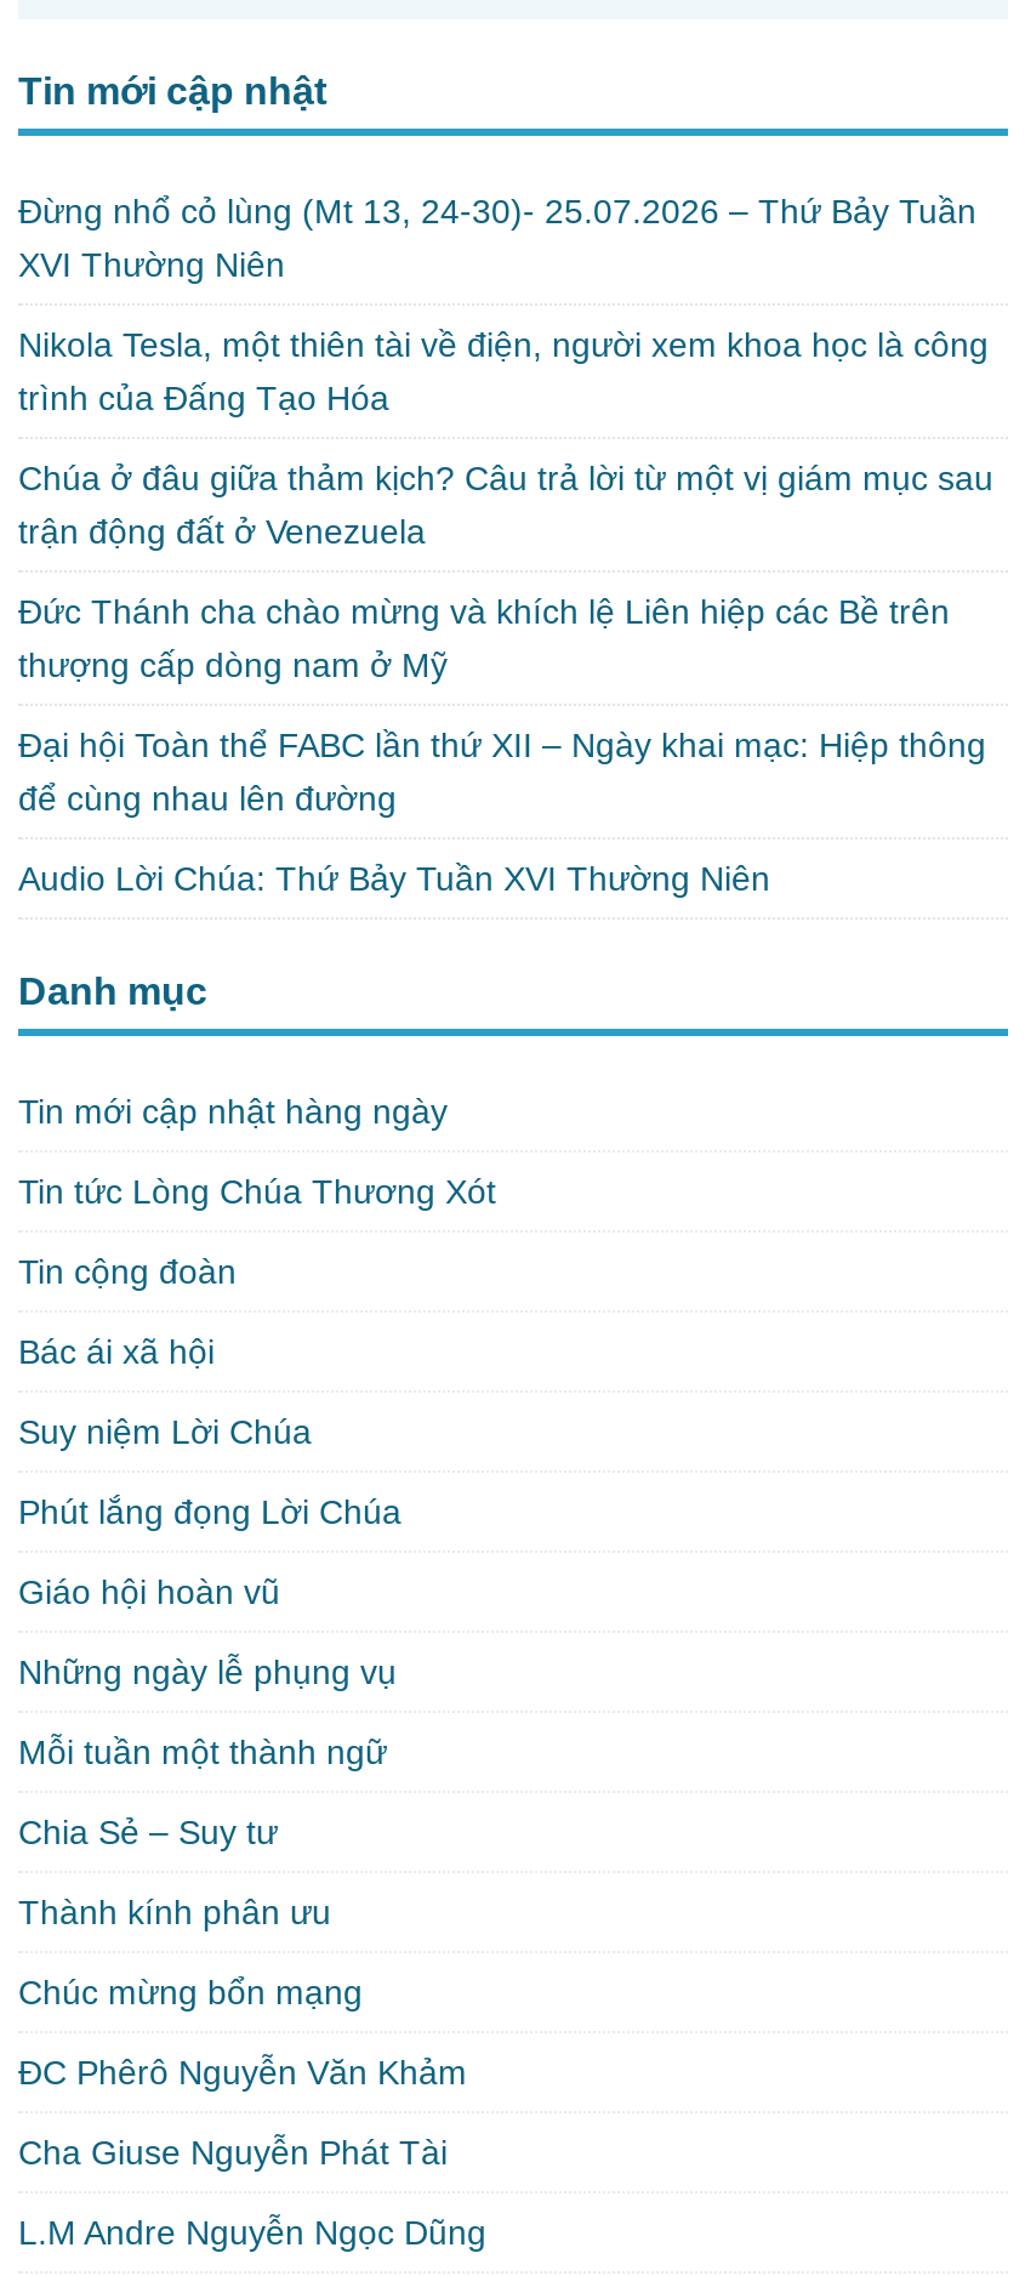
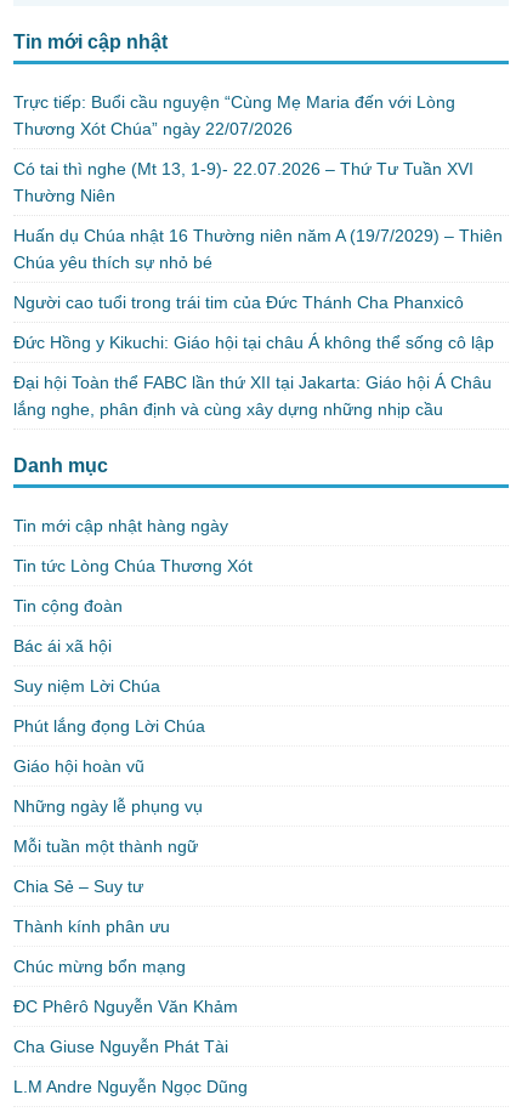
- Đừng nhổ cỏ lùng (Mt 13, 24-30)- 25.07.2026 – Thứ Bảy Tuần
- XVI Thường Niên
+ Trực tiếp: Buổi cầu nguyện “Cùng Mẹ Maria đến với Lòng
+ Thương Xót Chúa” ngày 22/07/2026

- Nikola Tesla, một thiên tài về điện, người xem khoa học là công
- trình của Đấng Tạo Hóa
+ Có tai thì nghe (Mt 13, 1-9)- 22.07.2026 – Thứ Tư Tuần XVI
+ Thường Niên

- Chúa ở đâu giữa thảm kịch? Câu trả lời từ một vị giám mục sau
- trận động đất ở Venezuela
+ Huấn dụ Chúa nhật 16 Thường niên năm A (19/7/2029) – Thiên
+ Chúa yêu thích sự nhỏ bé

- Đức Thánh cha chào mừng và khích lệ Liên hiệp các Bề trên
- thượng cấp dòng nam ở Mỹ
+ Người cao tuổi trong trái tim của Đức Thánh Cha Phanxicô

- Đại hội Toàn thể FABC lần thứ XII – Ngày khai mạc: Hiệp thông
- để cùng nhau lên đường
+ Đức Hồng y Kikuchi: Giáo hội tại châu Á không thể sống cô lập

- Audio Lời Chúa: Thứ Bảy Tuần XVI Thường Niên
+ Đại hội Toàn thể FABC lần thứ XII tại Jakarta: Giáo hội Á Châu
+ lắng nghe, phân định và cùng xây dựng những nhịp cầu
